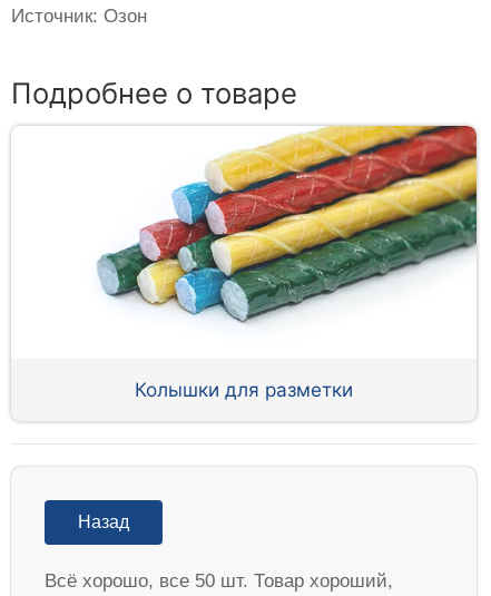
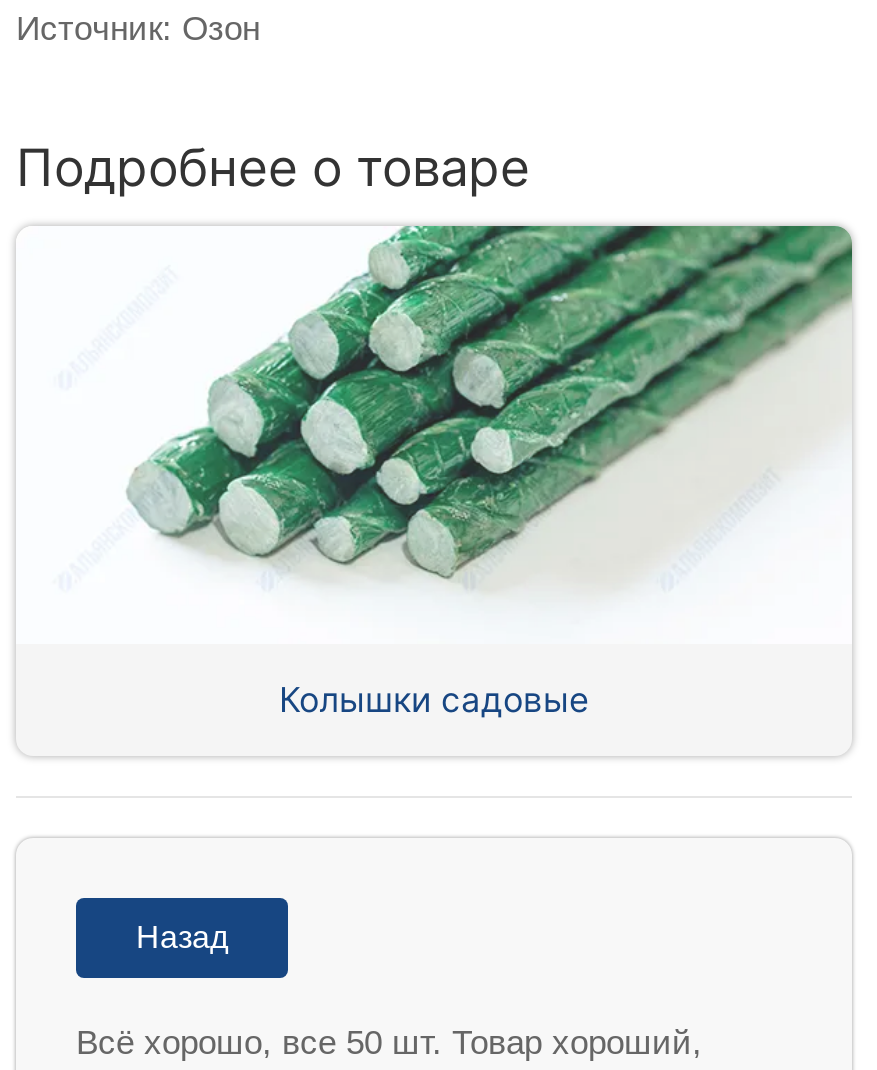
- [image]
+ [image]

- Колышки для разметки
+ Колышки садовые
